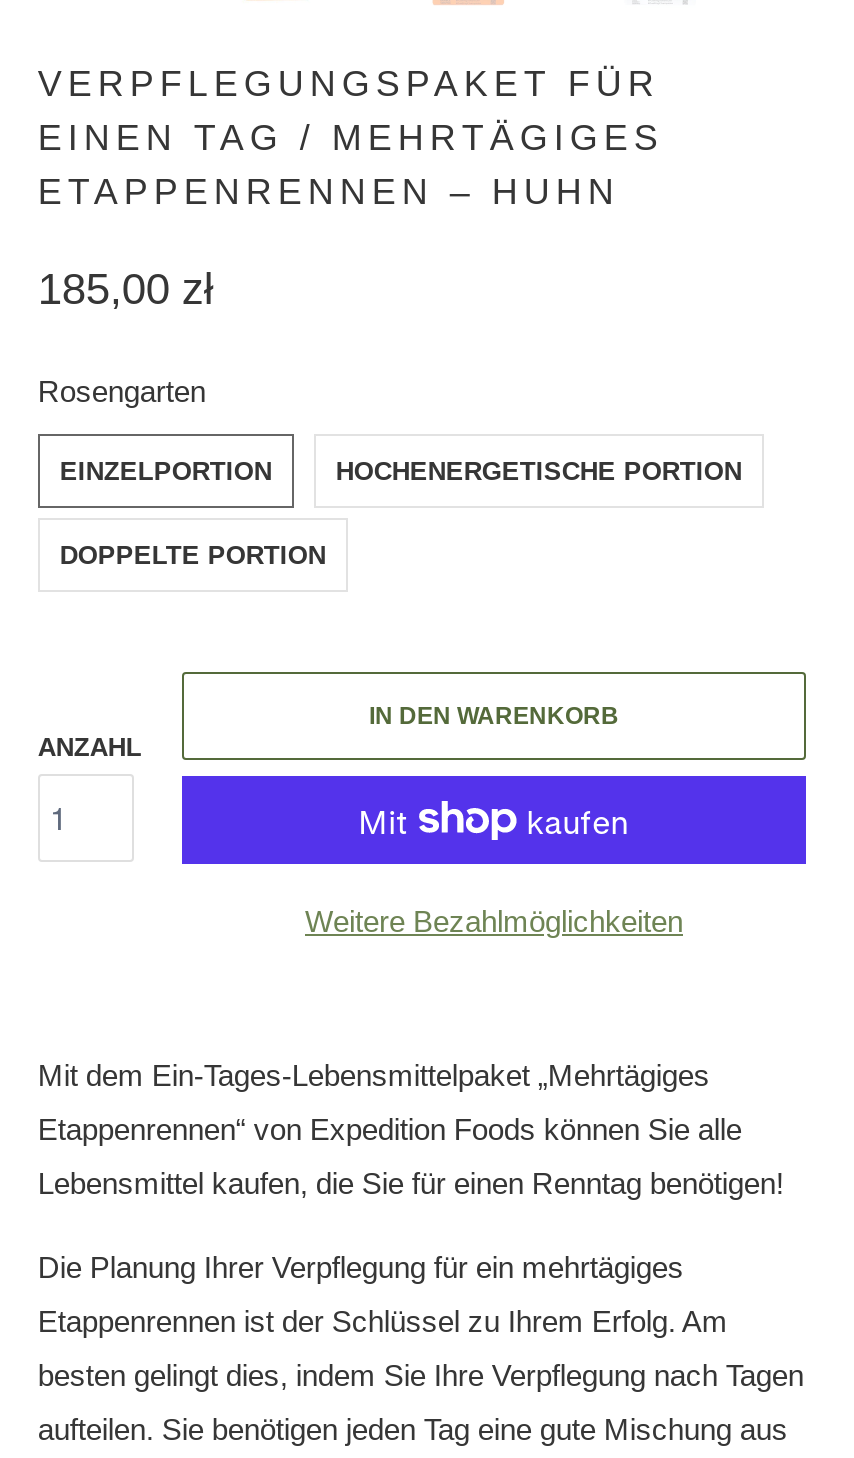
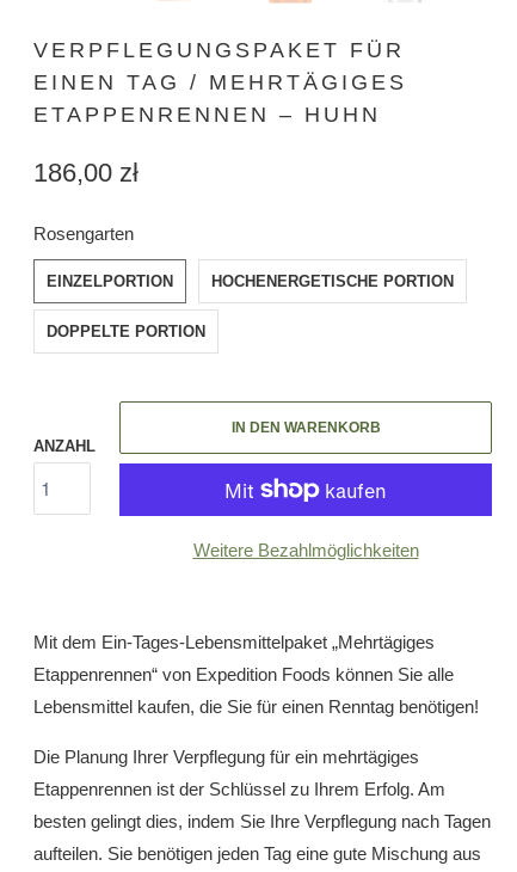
- 185,00 zł
+ 186,00 zł
